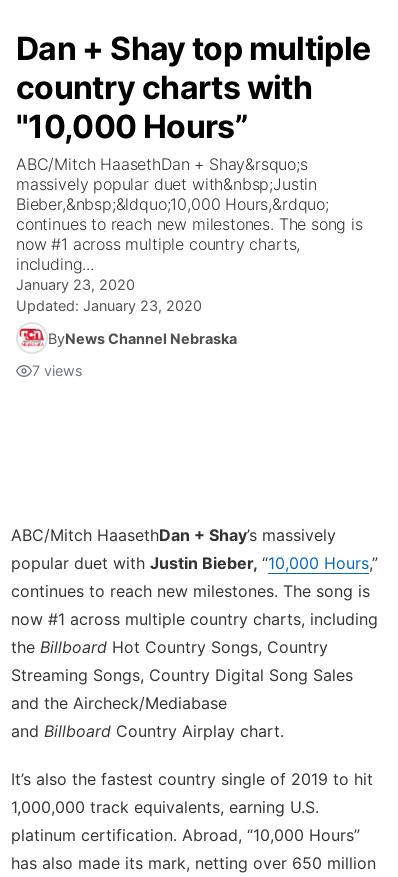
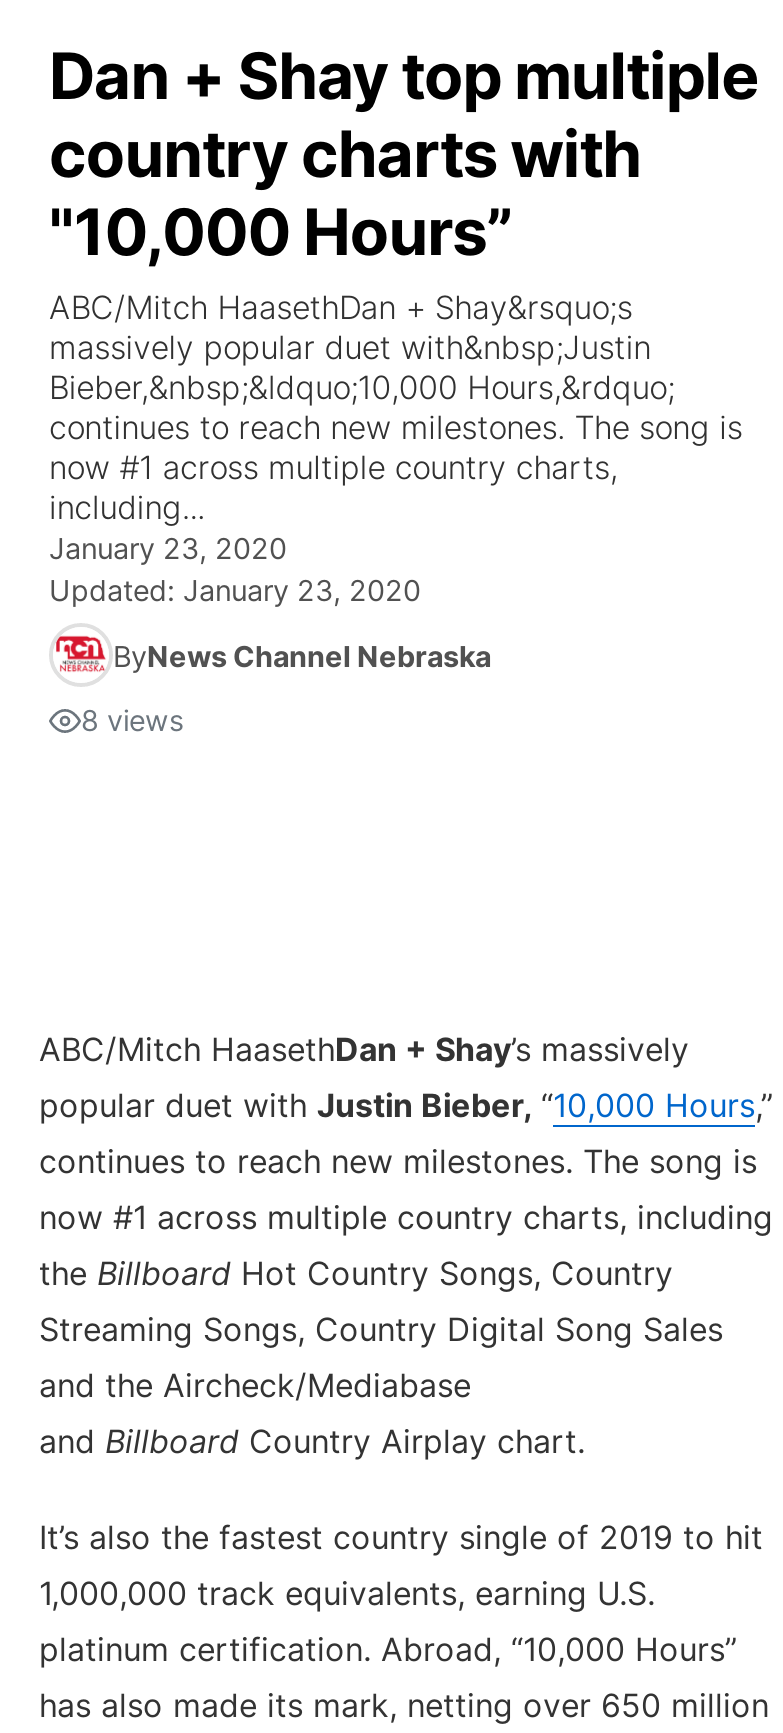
- 7 views
+ 8 views
